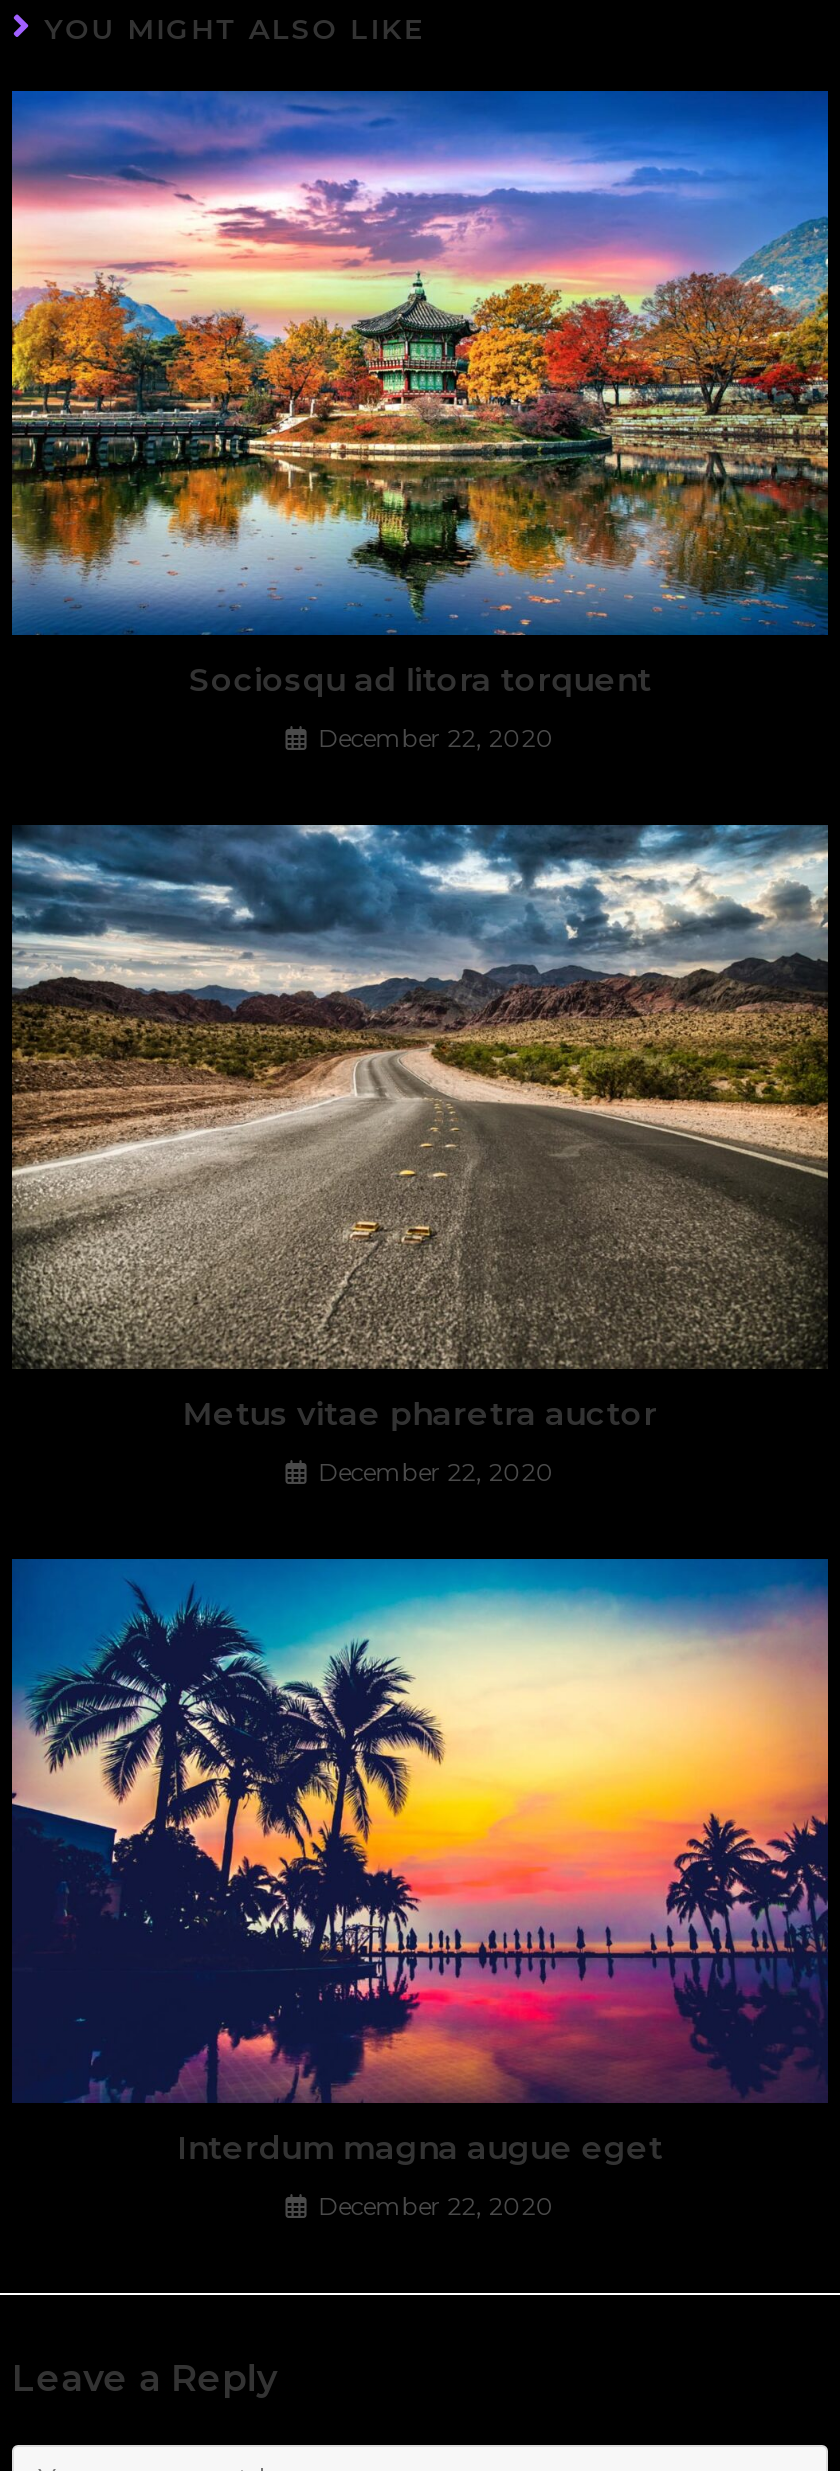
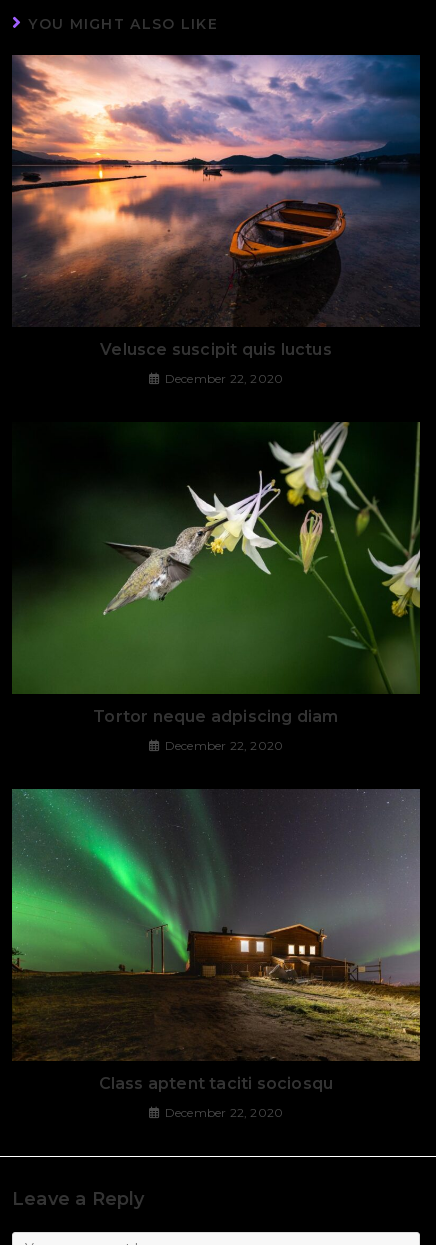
- [image]
- Sociosqu ad litora torquent
+ [image]
+ Velusce suscipit quis luctus

- [image]
- Metus vitae pharetra auctor
+ [image]
+ Tortor neque adpiscing diam

- [image]
- Interdum magna augue eget
+ [image]
+ Class aptent taciti sociosqu
